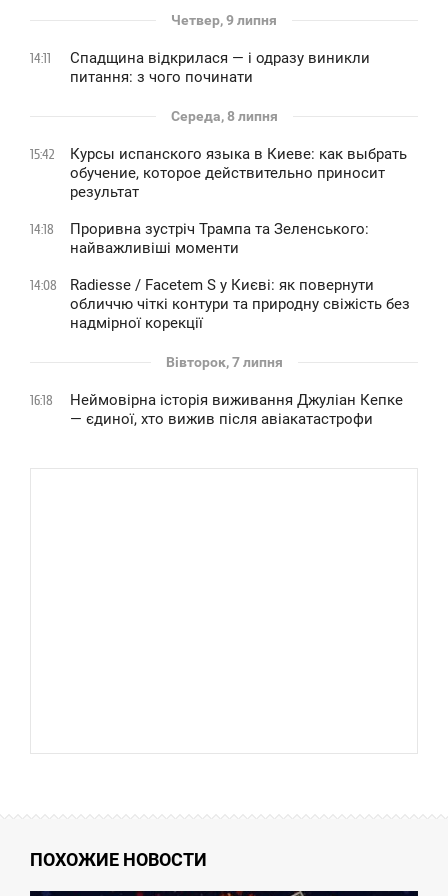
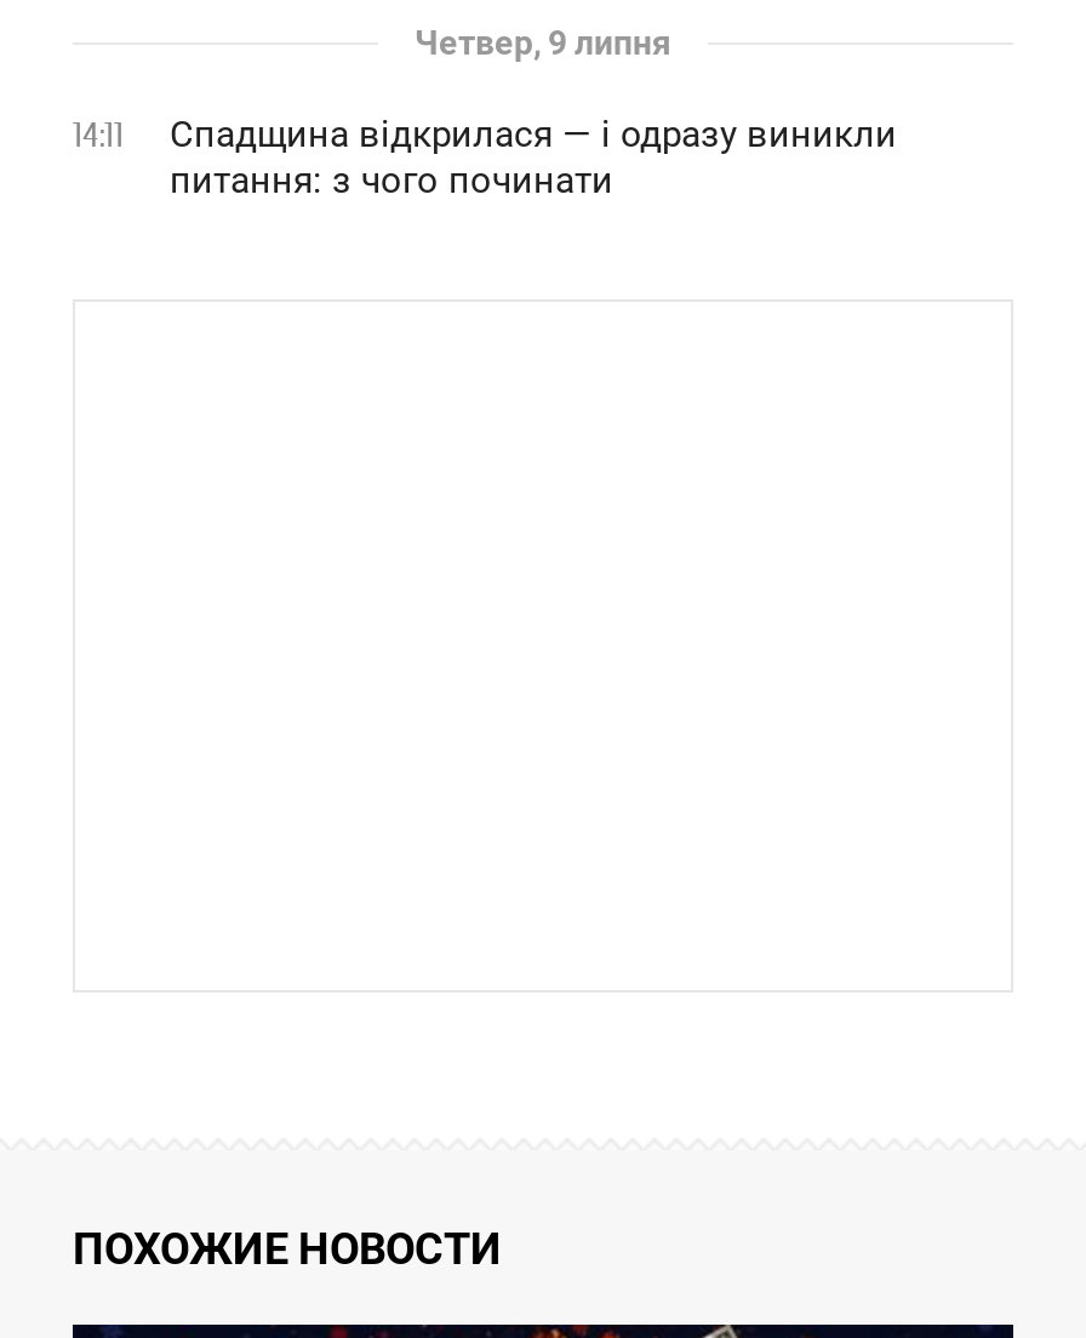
- Середа, 8 липня
- 15:42
- Курсы испанского языка в Киеве: как выбрать
- обучение, которое действительно приносит
- результат
- 14:18
- Проривна зустріч Трампа та Зеленського:
- найважливіші моменти
- 14:08
- Radiesse / Facetem S у Києві: як повернути
- обличчю чіткі контури та природну свіжість без
- надмірної корекції
- Вівторок, 7 липня
- 16:18
- Неймовірна історія виживання Джуліан Кепке
- — єдиної, хто вижив після авіакатастрофи
